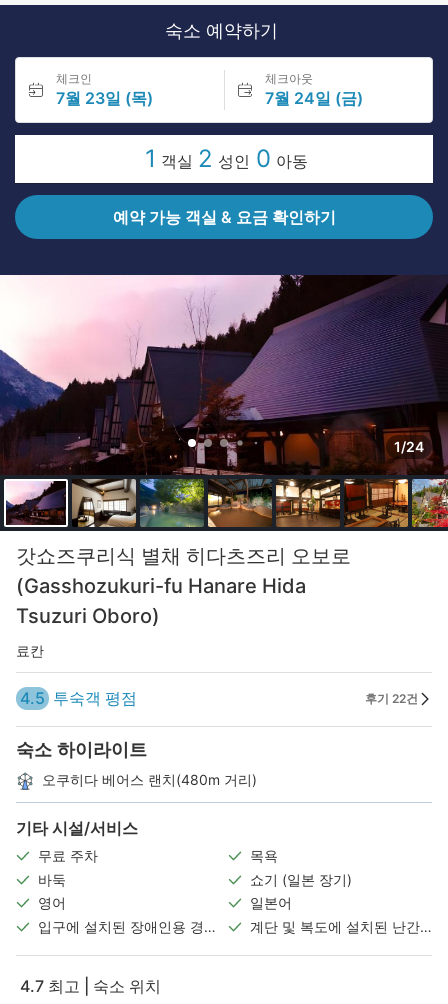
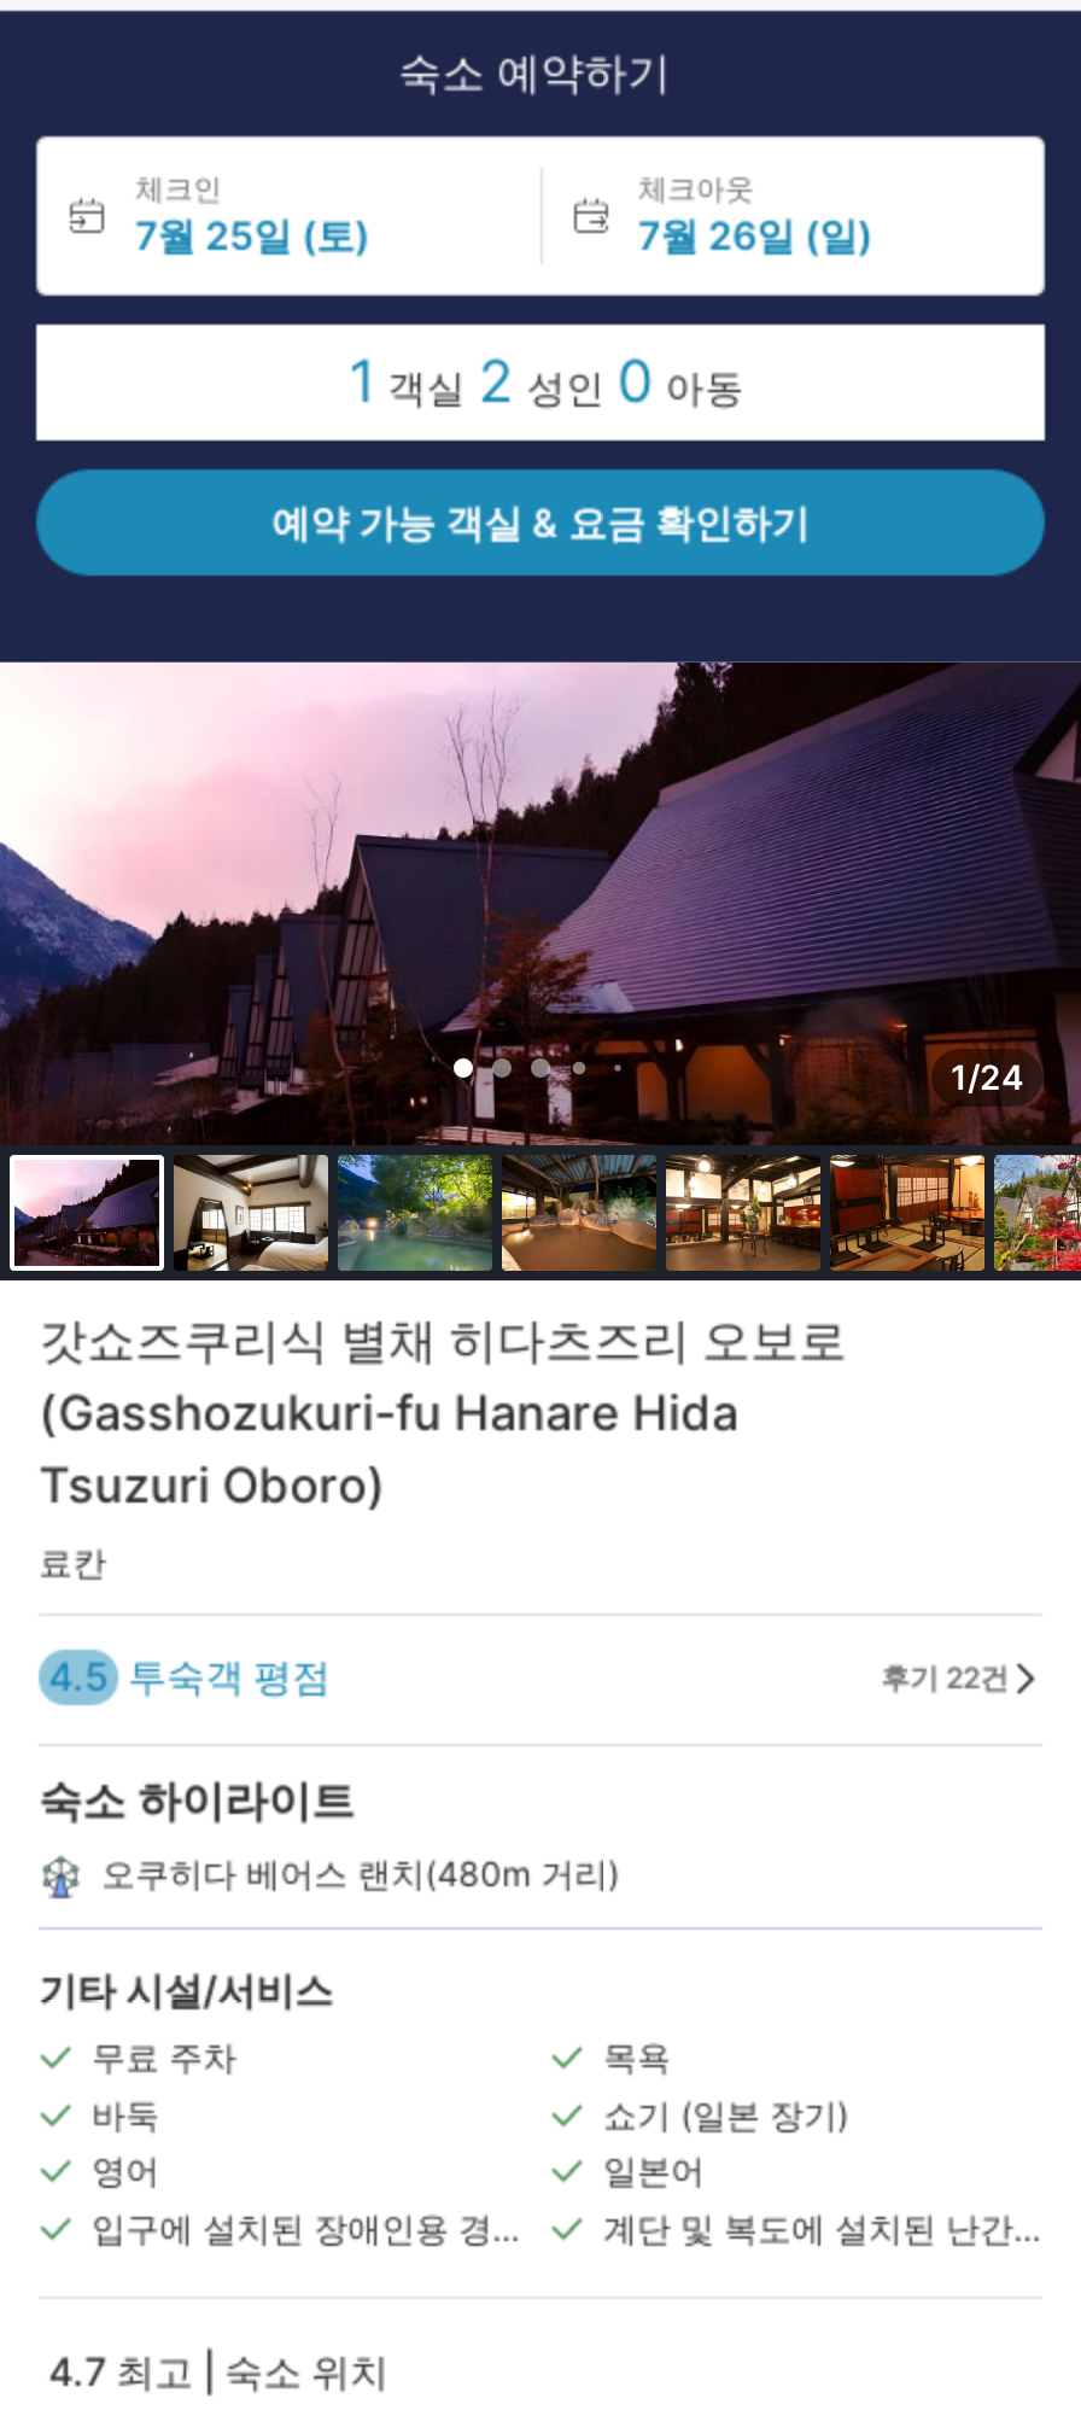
- 7월 23일 (목)
+ 7월 25일 (토)

- 7월 24일 (금)
+ 7월 26일 (일)
